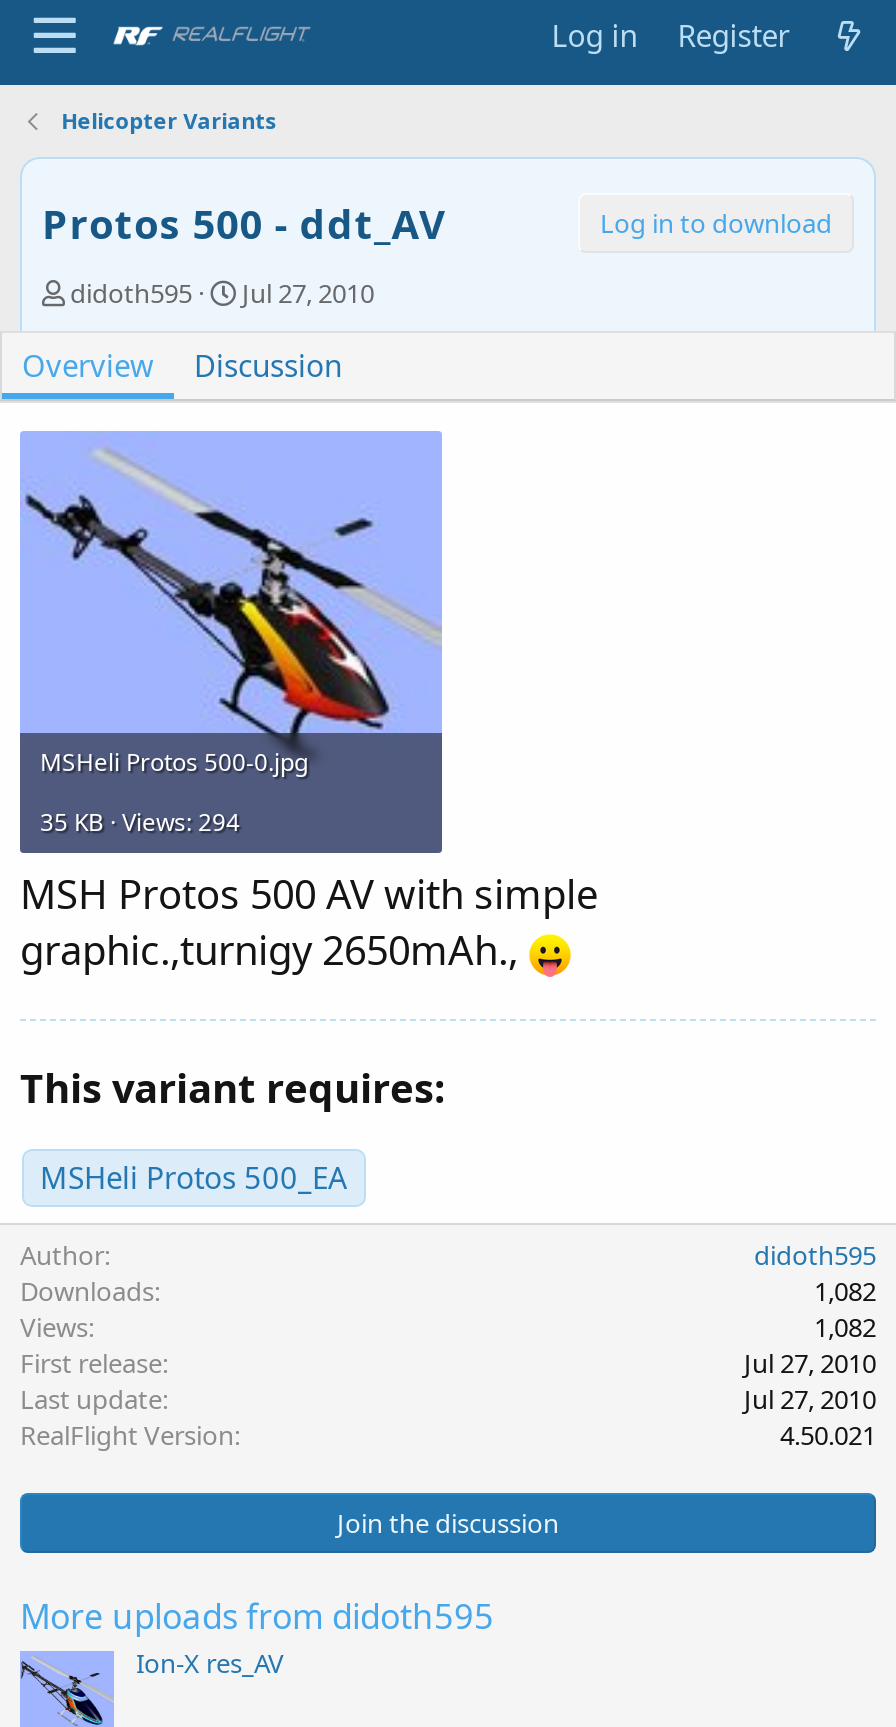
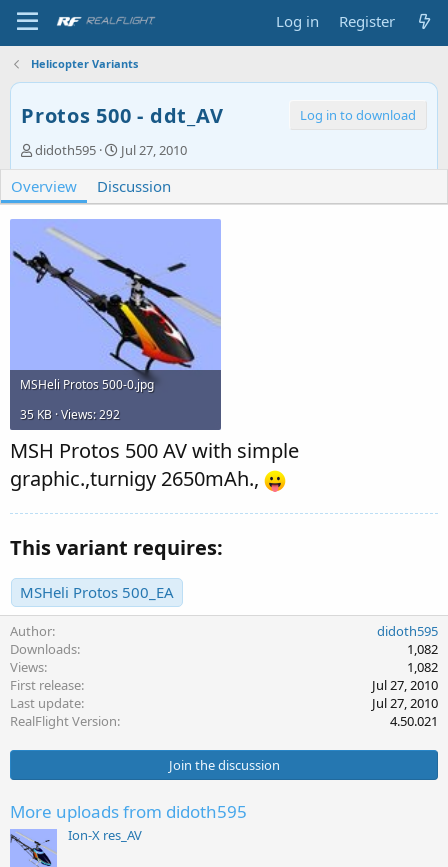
- 35 KB · Views: 294
+ 35 KB · Views: 292
